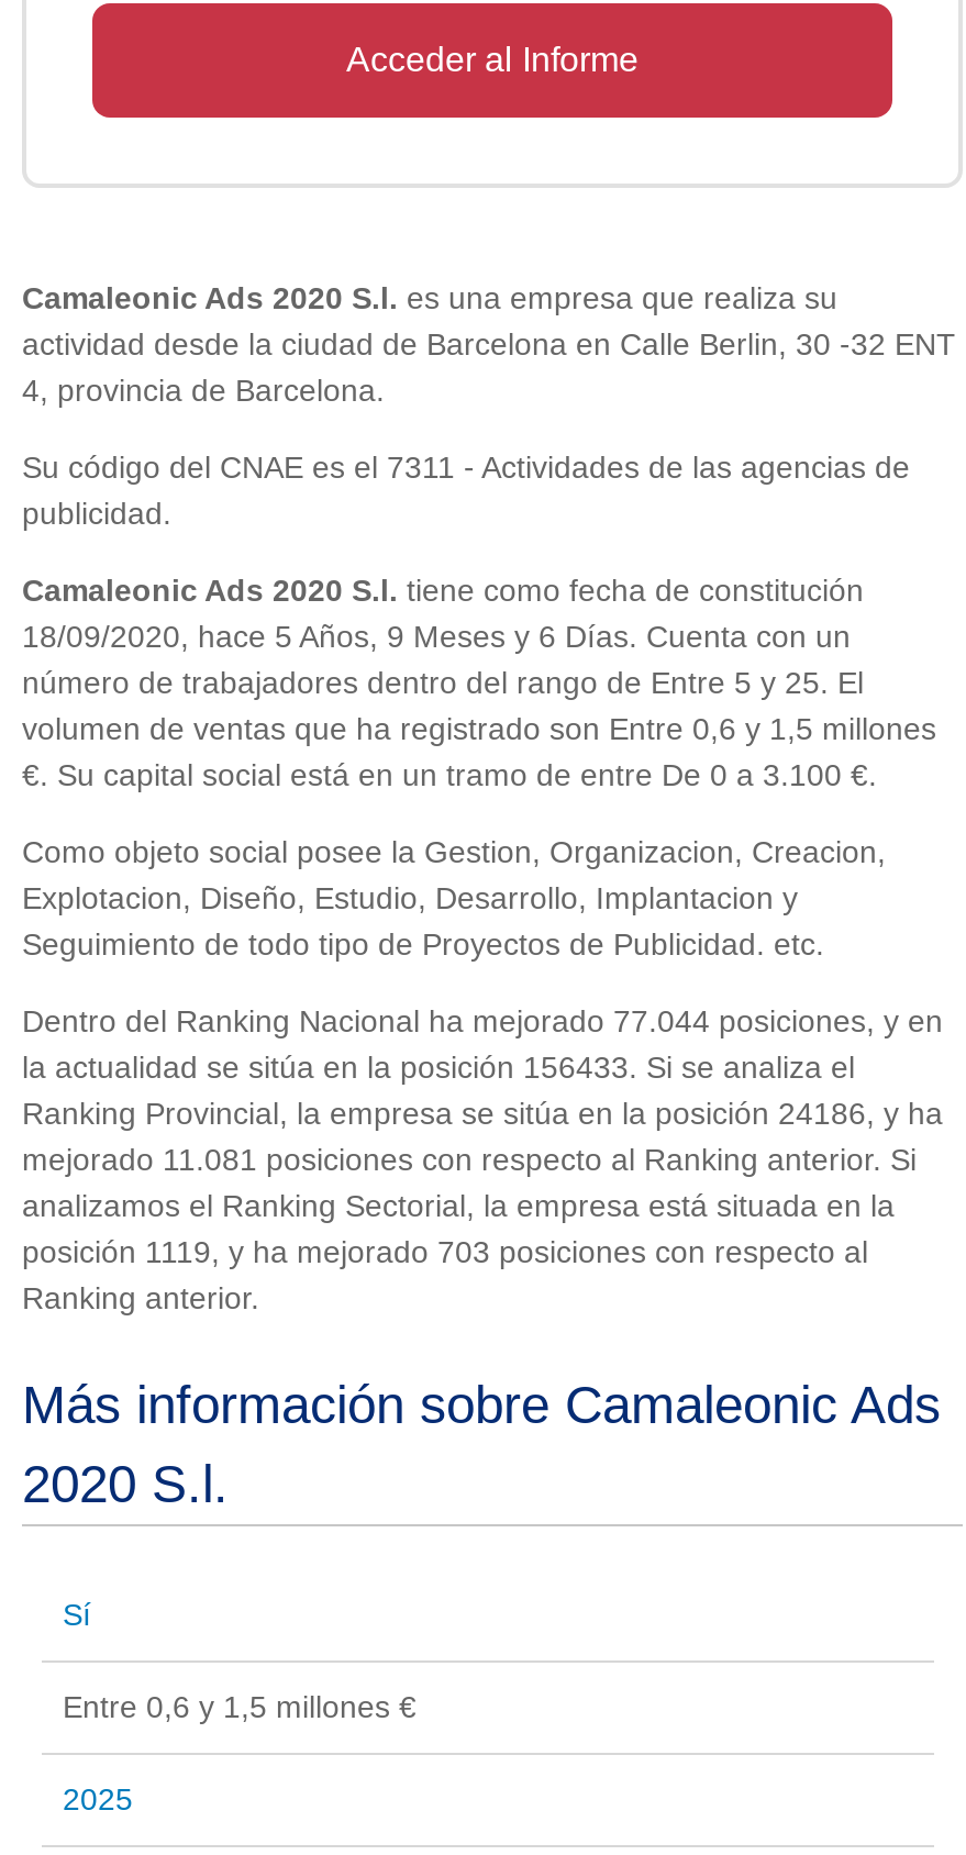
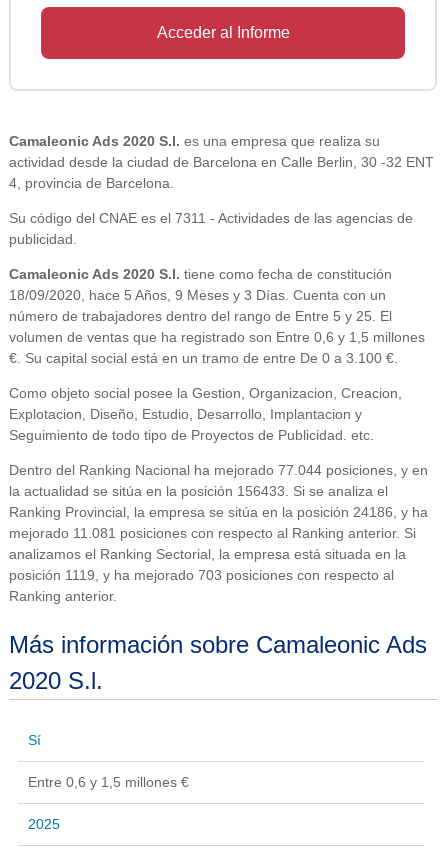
- 18/09/2020, hace 5 Años, 9 Meses y 6 Días. Cuenta con un
+ 18/09/2020, hace 5 Años, 9 Meses y 3 Días. Cuenta con un
